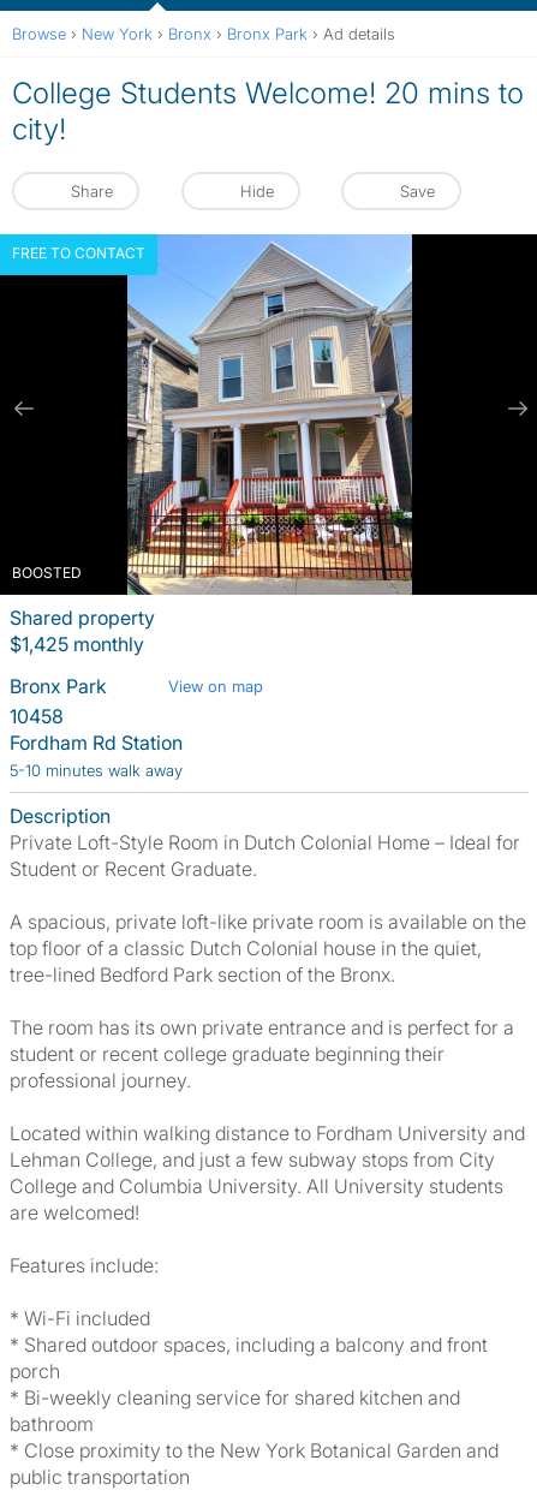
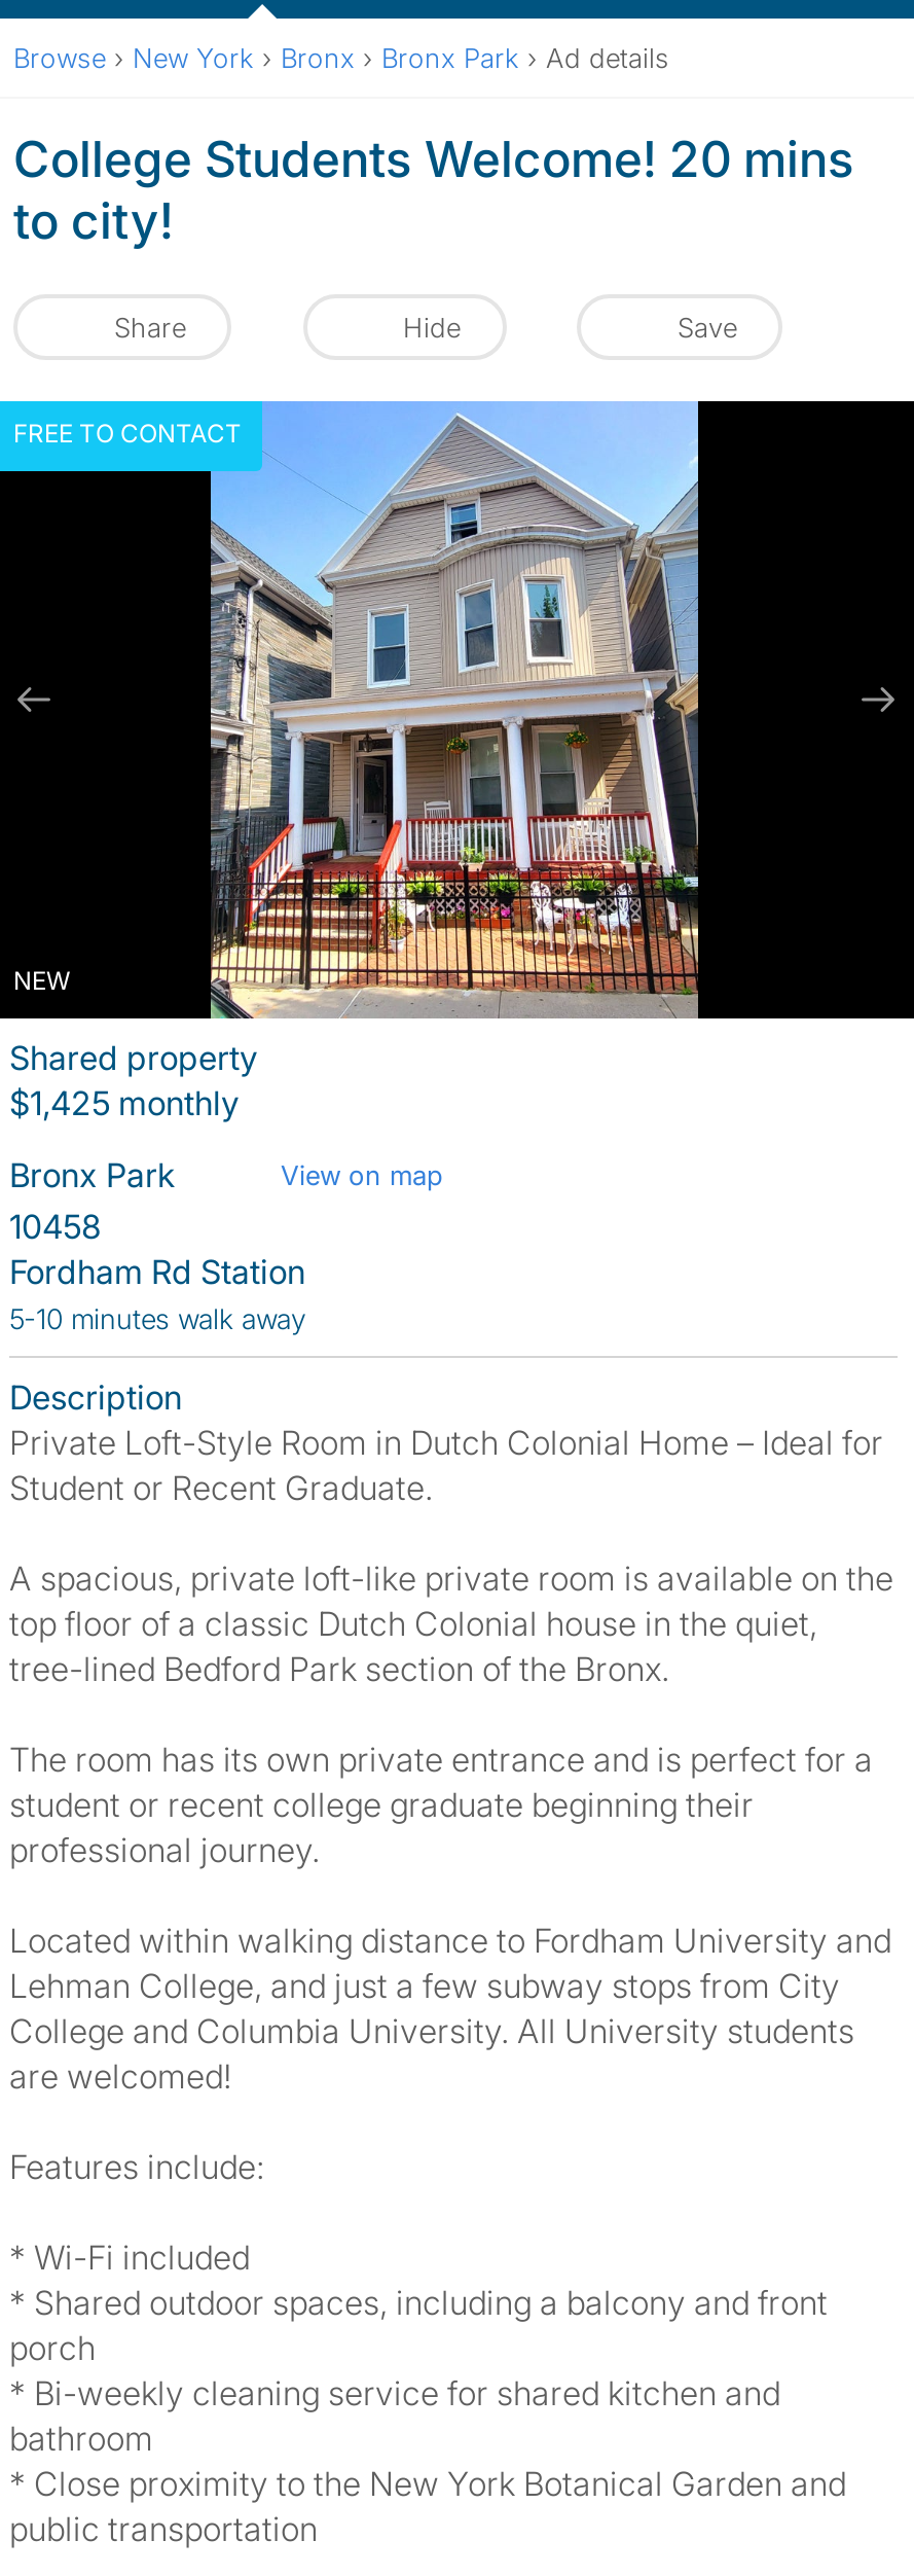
- BOOSTED
+ NEW
